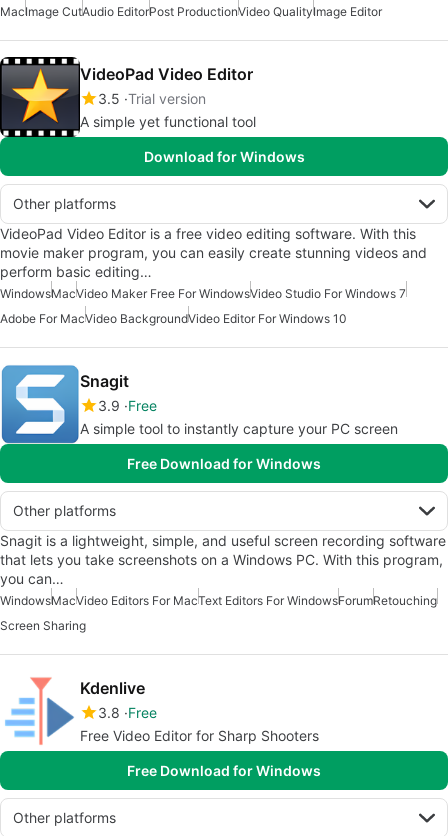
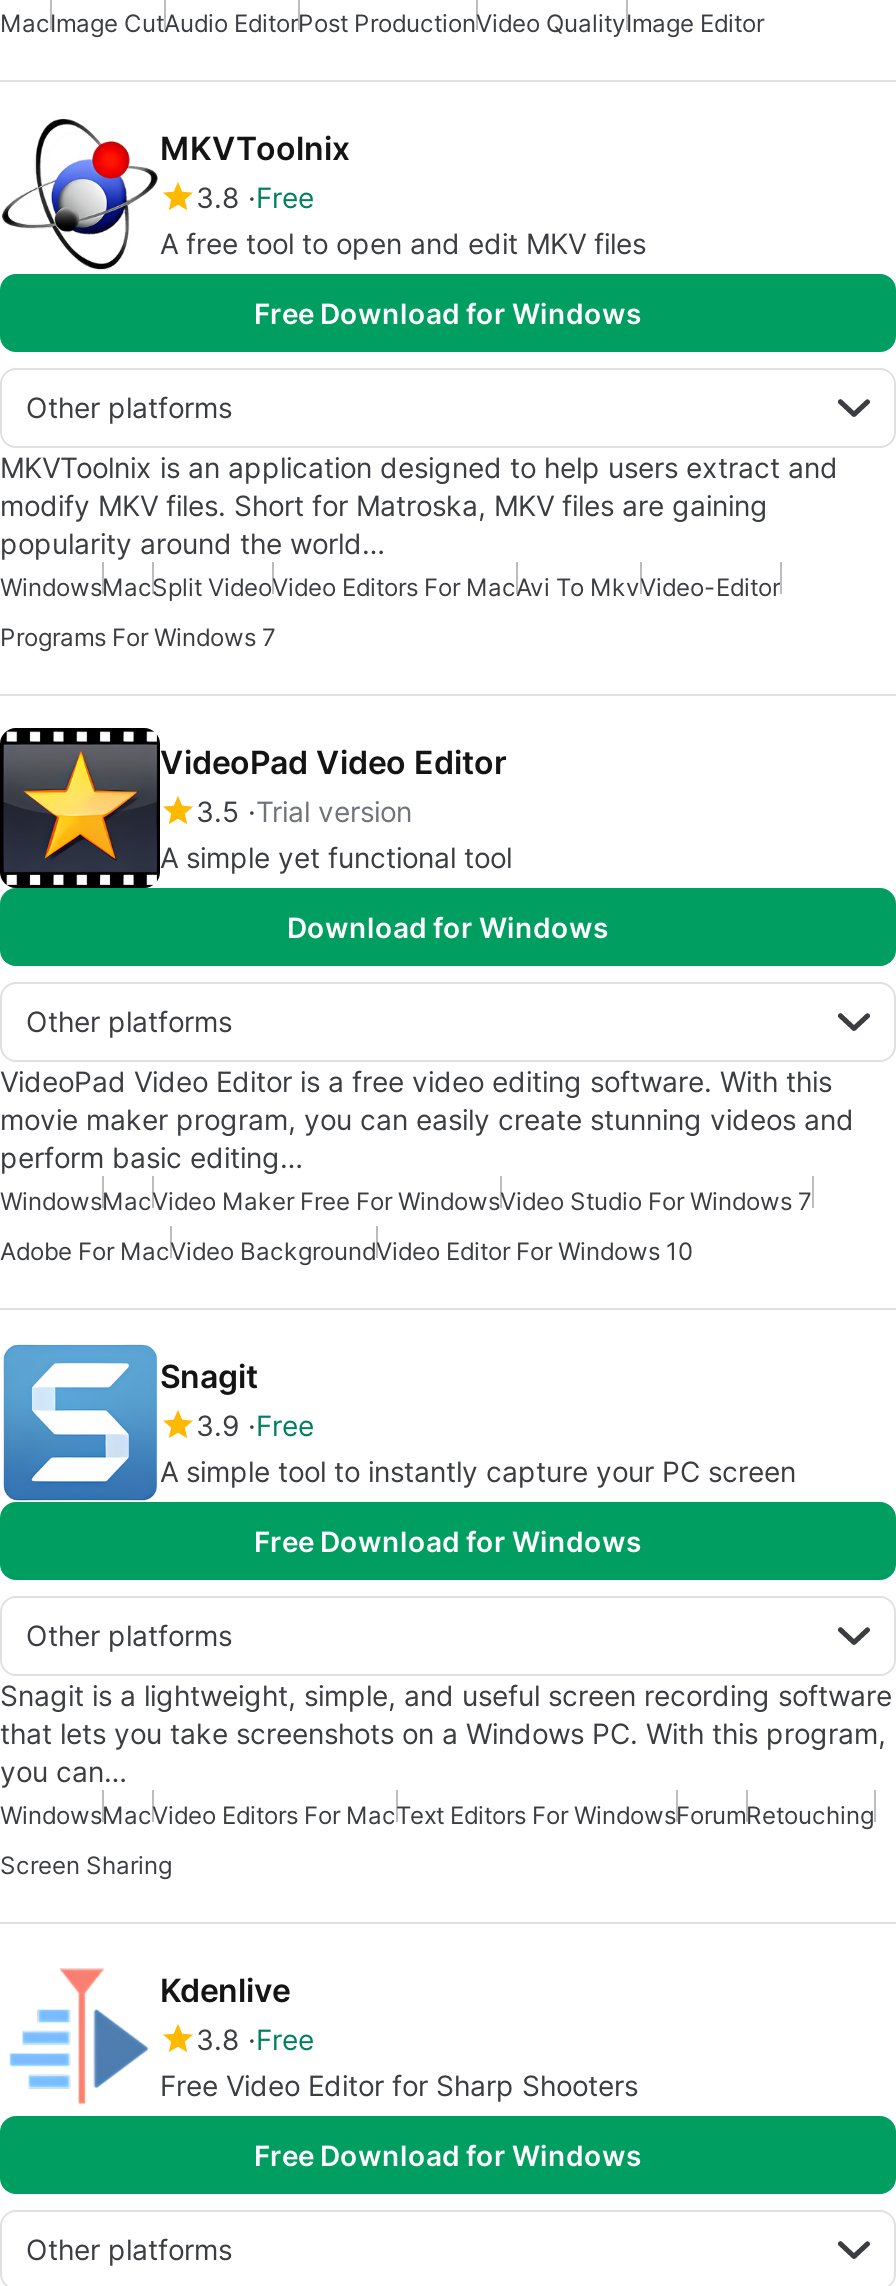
+ [image]
+ MKVToolnix
+ 3.8 Free
+ A free tool to open and edit MKV files
+ Free Download for Windows
+ Other platforms
+ MKVToolnix is an application designed to help users extract and
+ modify MKV files. Short for Matroska, MKV files are gaining
+ popularity around the world…
+ WindowsMacSplit VideoVideo Editors For MacAvi To MkvVideo-Editor
+ Programs For Windows 7
